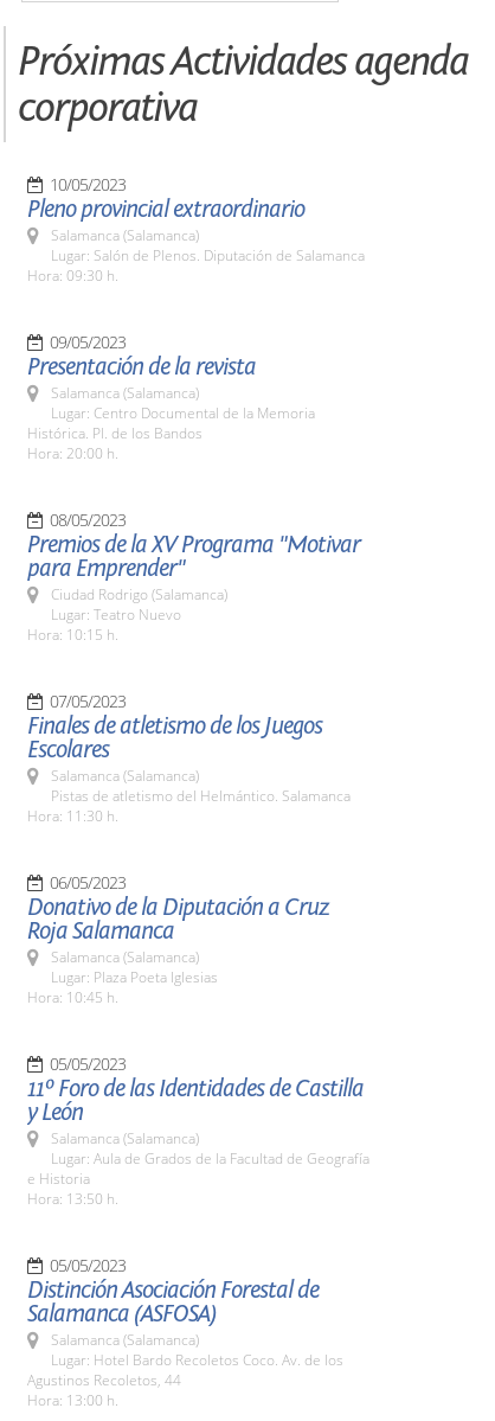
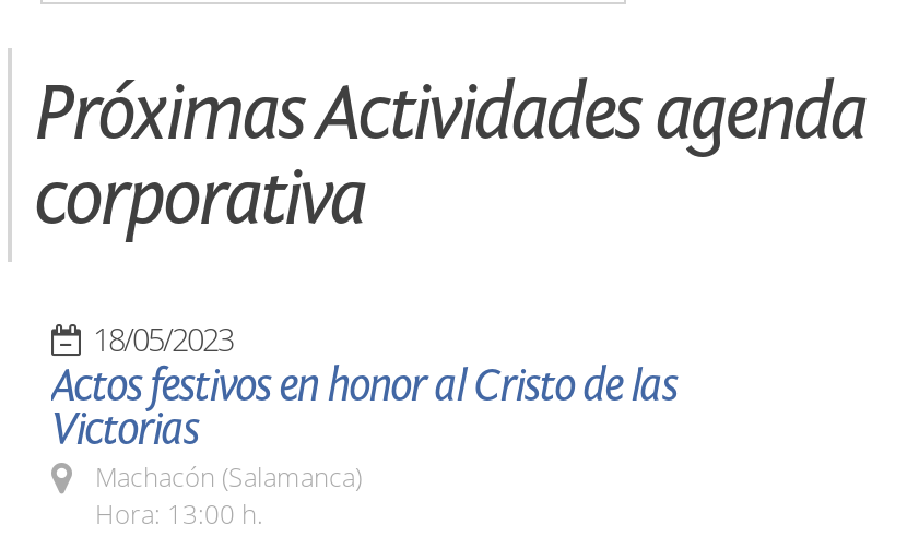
- 10/05/2023
- Pleno provincial extraordinario
- Salamanca (Salamanca)
- Lugar: Salón de Plenos. Diputación de Salamanca
- Hora: 09:30 h.
- 09/05/2023
- Presentación de la revista
- Salamanca (Salamanca)
- Lugar: Centro Documental de la Memoria
- Histórica. Pl. de los Bandos
- Hora: 20:00 h.
- 08/05/2023
- Premios de la XV Programa "Motivar
- para Emprender"
- Ciudad Rodrigo (Salamanca)
- Lugar: Teatro Nuevo
- Hora: 10:15 h.
- 07/05/2023
- Finales de atletismo de los Juegos
- Escolares
- Salamanca (Salamanca)
- Pistas de atletismo del Helmántico. Salamanca
- Hora: 11:30 h.
- 06/05/2023
- Donativo de la Diputación a Cruz
- Roja Salamanca
- Salamanca (Salamanca)
- Lugar: Plaza Poeta Iglesias
- Hora: 10:45 h.
- 05/05/2023
- 11º Foro de las Identidades de Castilla
- y León
- Salamanca (Salamanca)
- Lugar: Aula de Grados de la Facultad de Geografía
- e Historia
- Hora: 13:50 h.
- 05/05/2023
- Distinción Asociación Forestal de
- Salamanca (ASFOSA)
- Salamanca (Salamanca)
- Lugar: Hotel Bardo Recoletos Coco. Av. de los
- Agustinos Recoletos, 44
+ 18/05/2023
+ Actos festivos en honor al Cristo de las
+ Victorias
+ Machacón (Salamanca)
